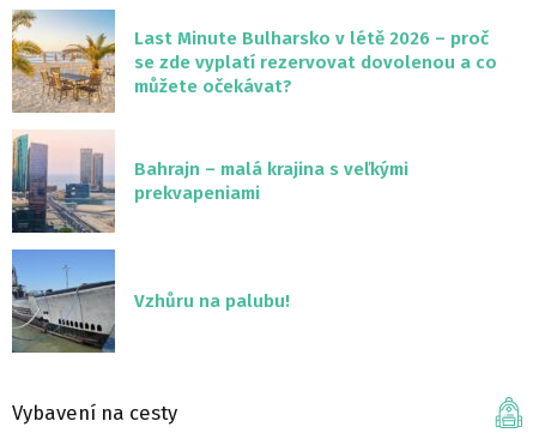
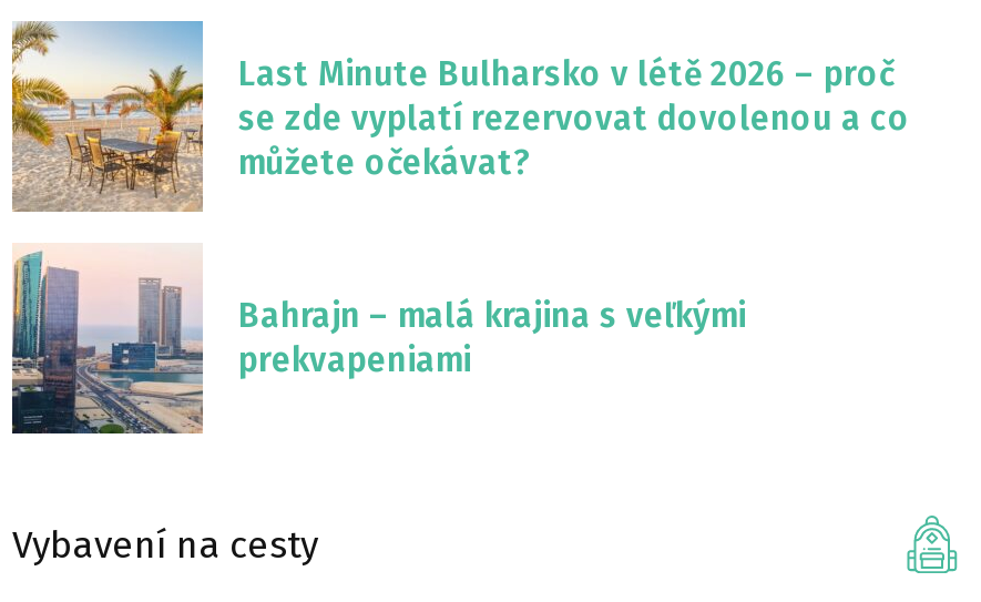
- [image]
- Vzhůru na palubu!
